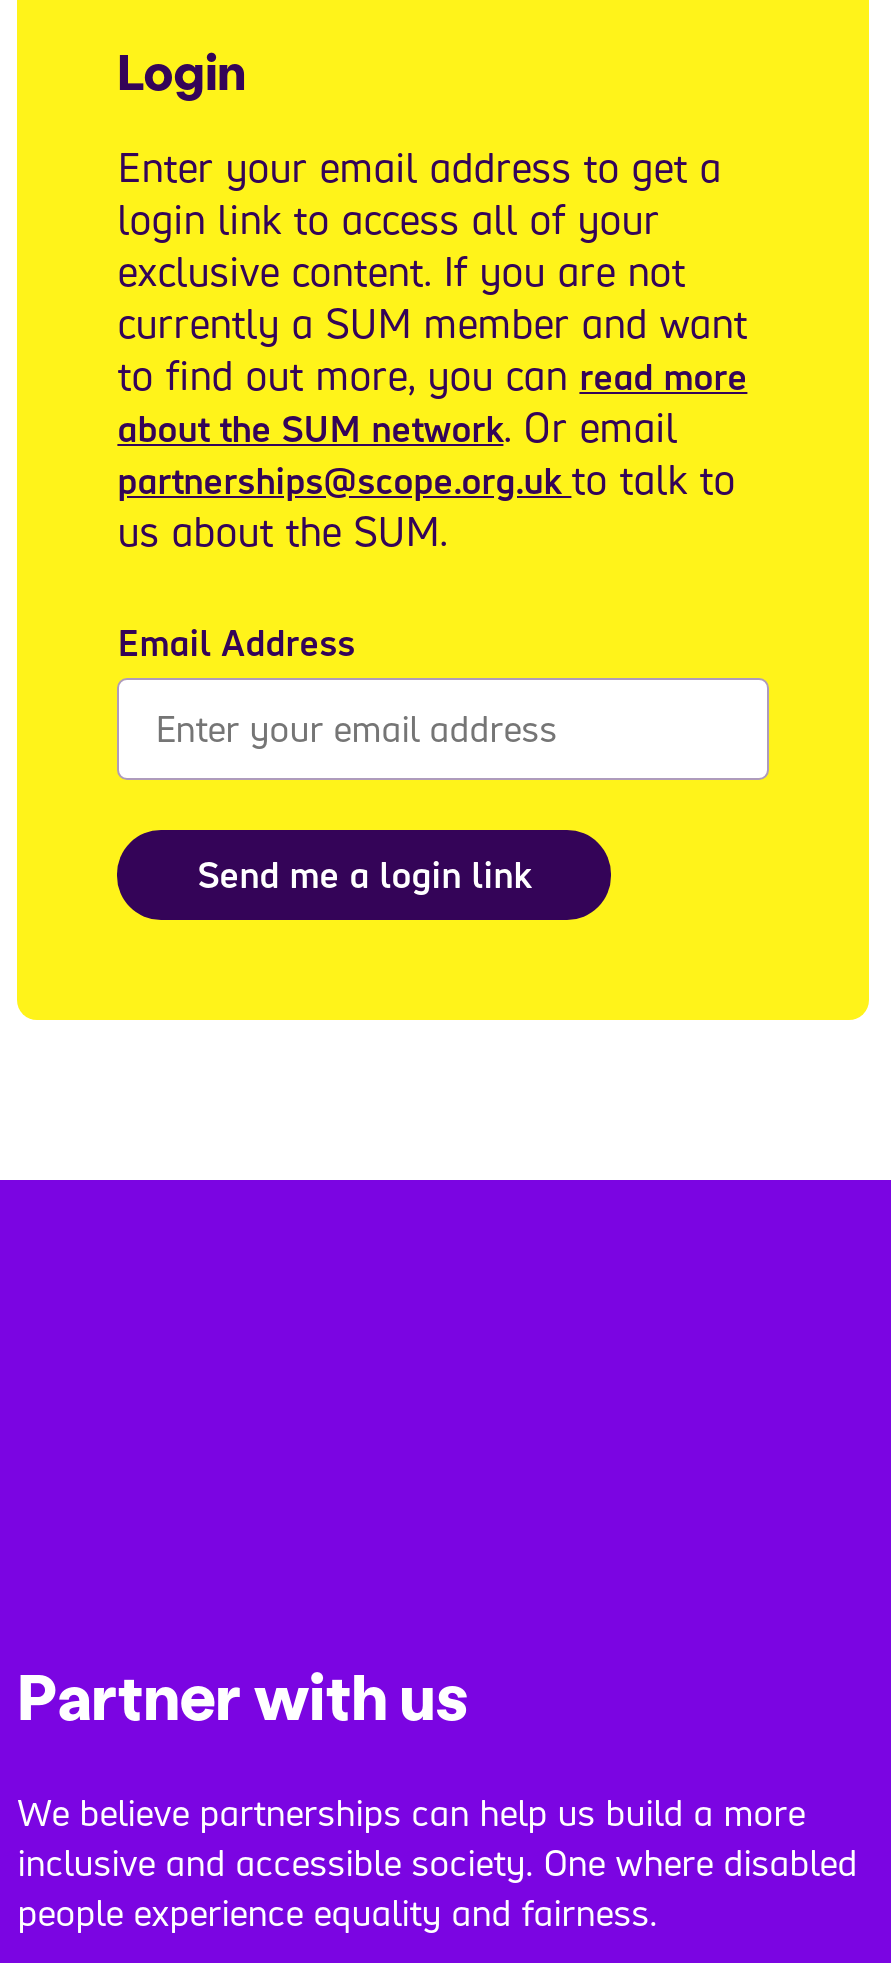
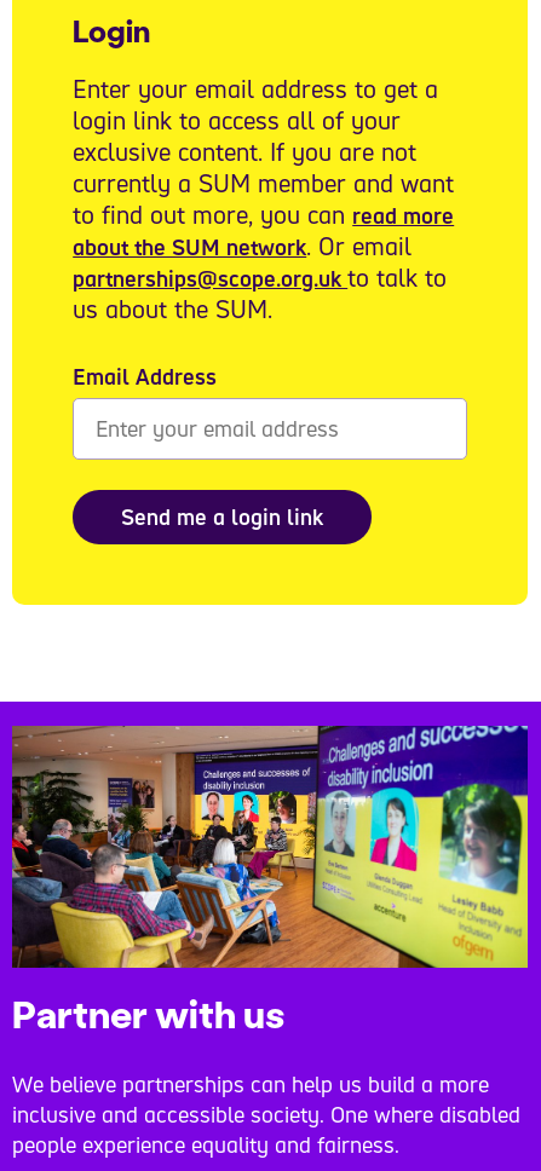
+ [image]
